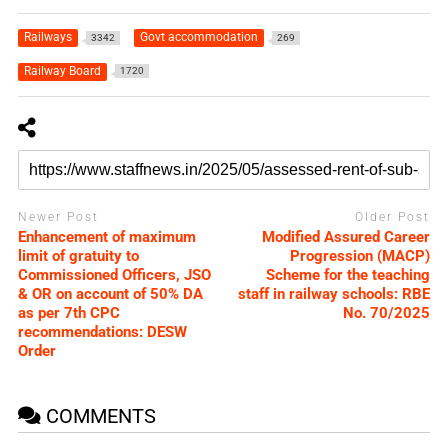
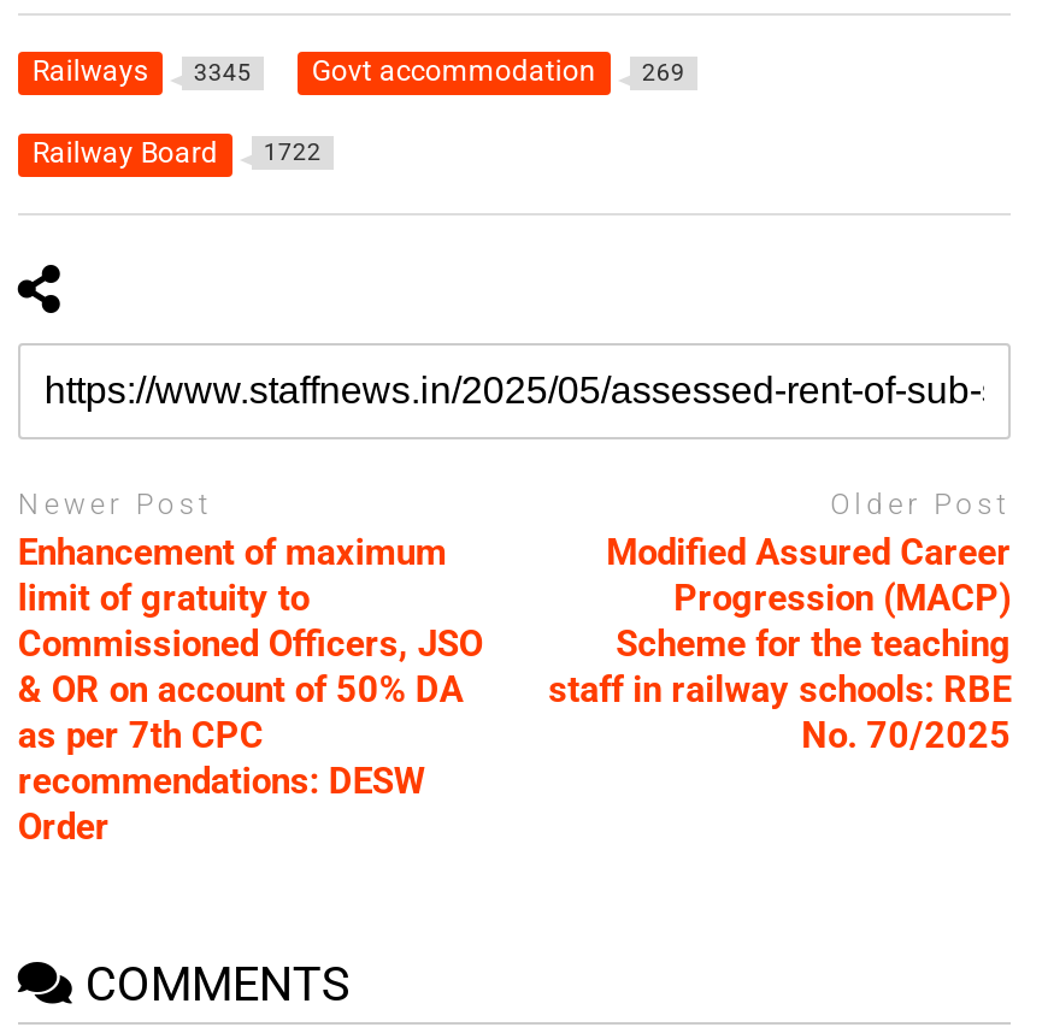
- Railways 3342
+ Railways 3345

- Railway Board 1720
+ Railway Board 1722
